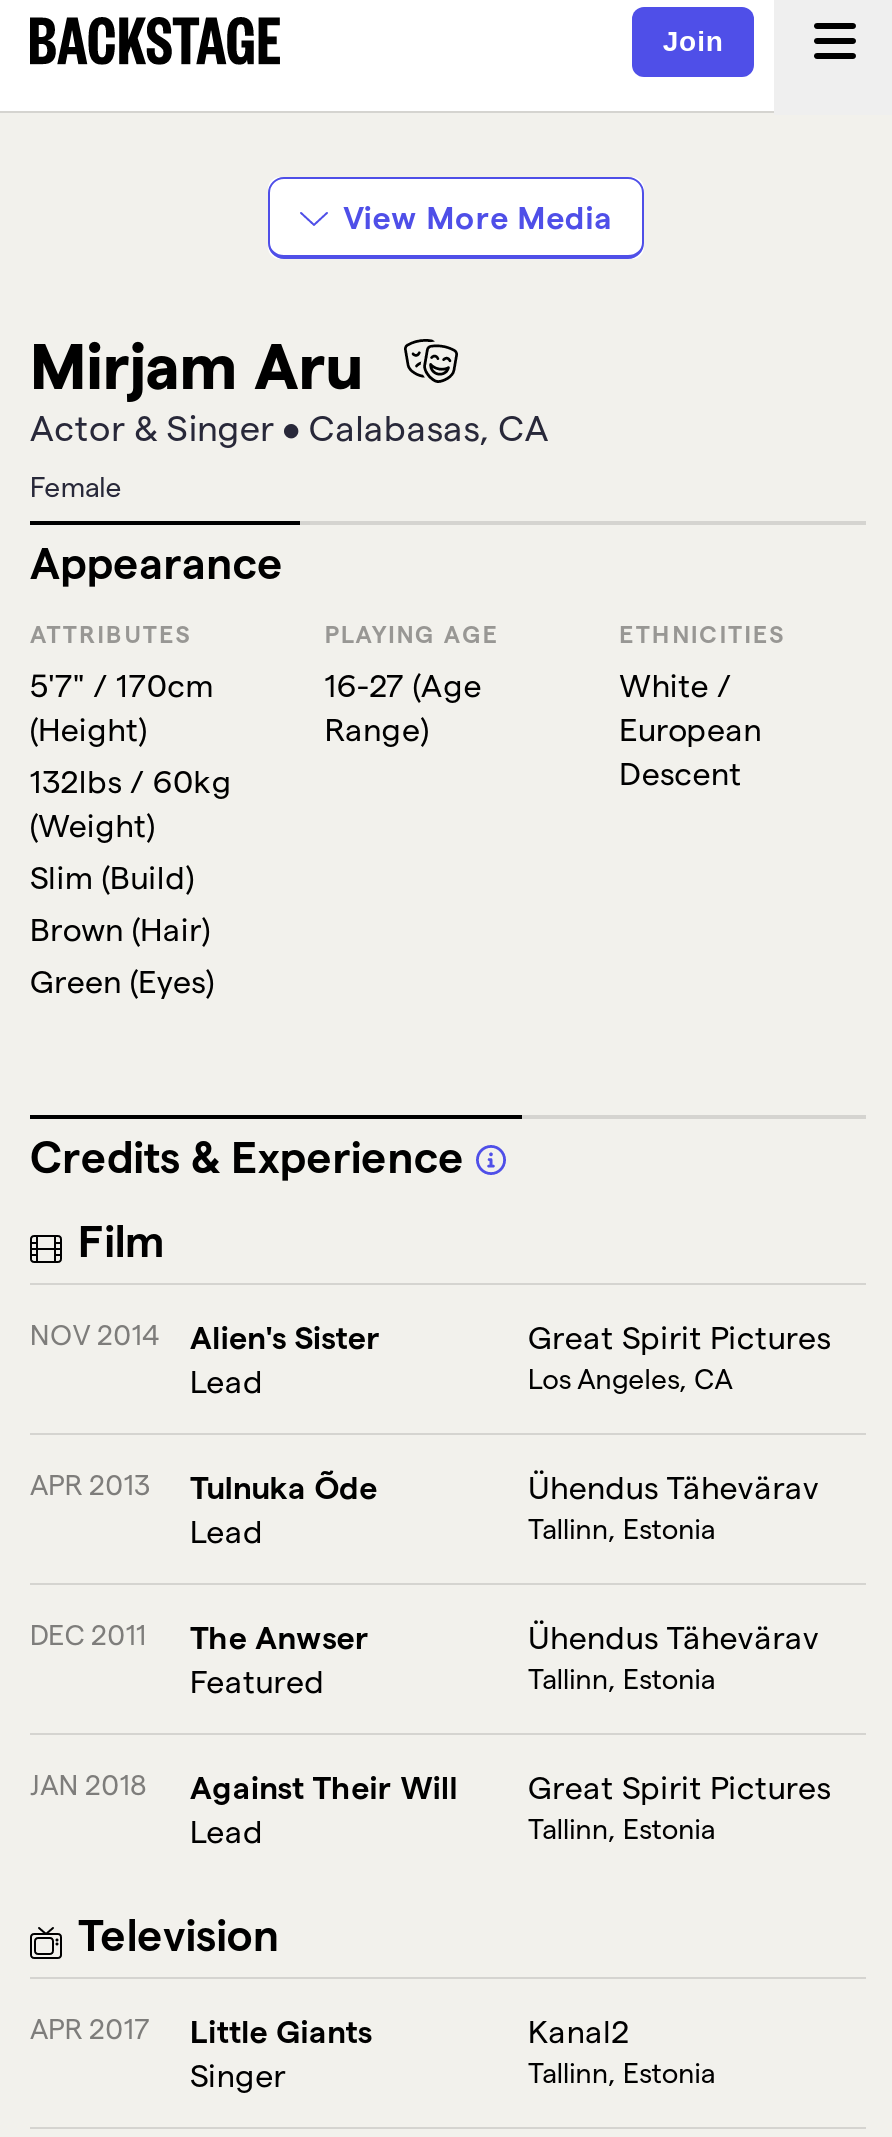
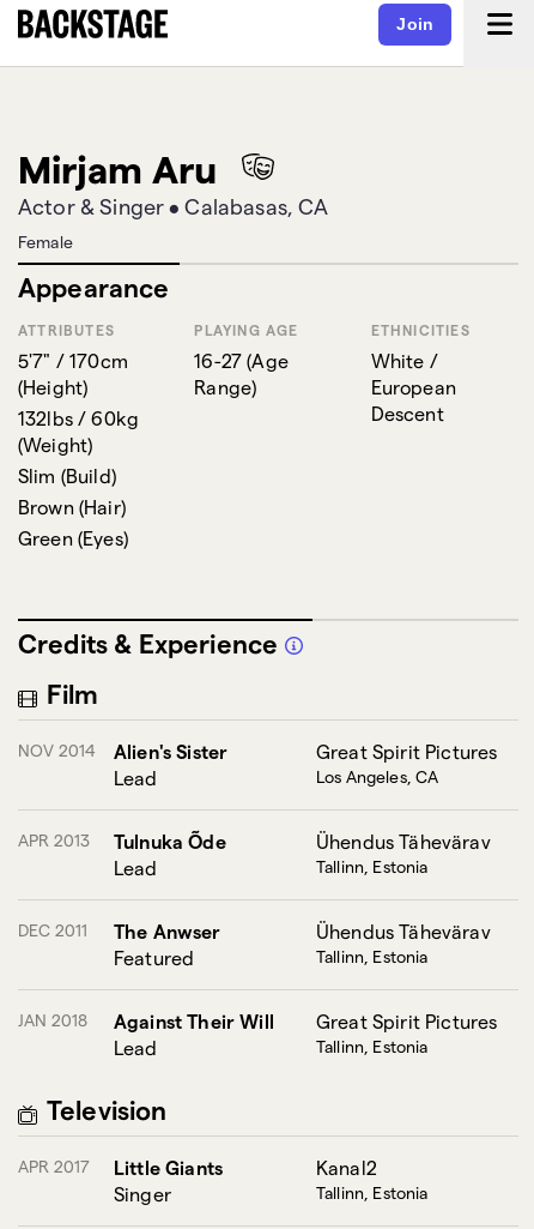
- View More Media
